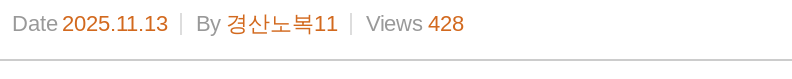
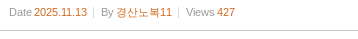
- Date 2025.11.13 By 경산노복11 Views 428
+ Date 2025.11.13 By 경산노복11 Views 427
